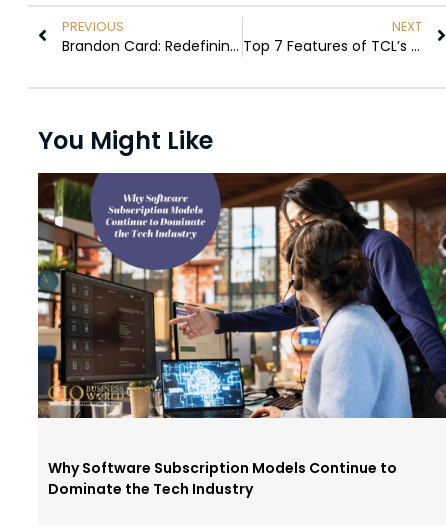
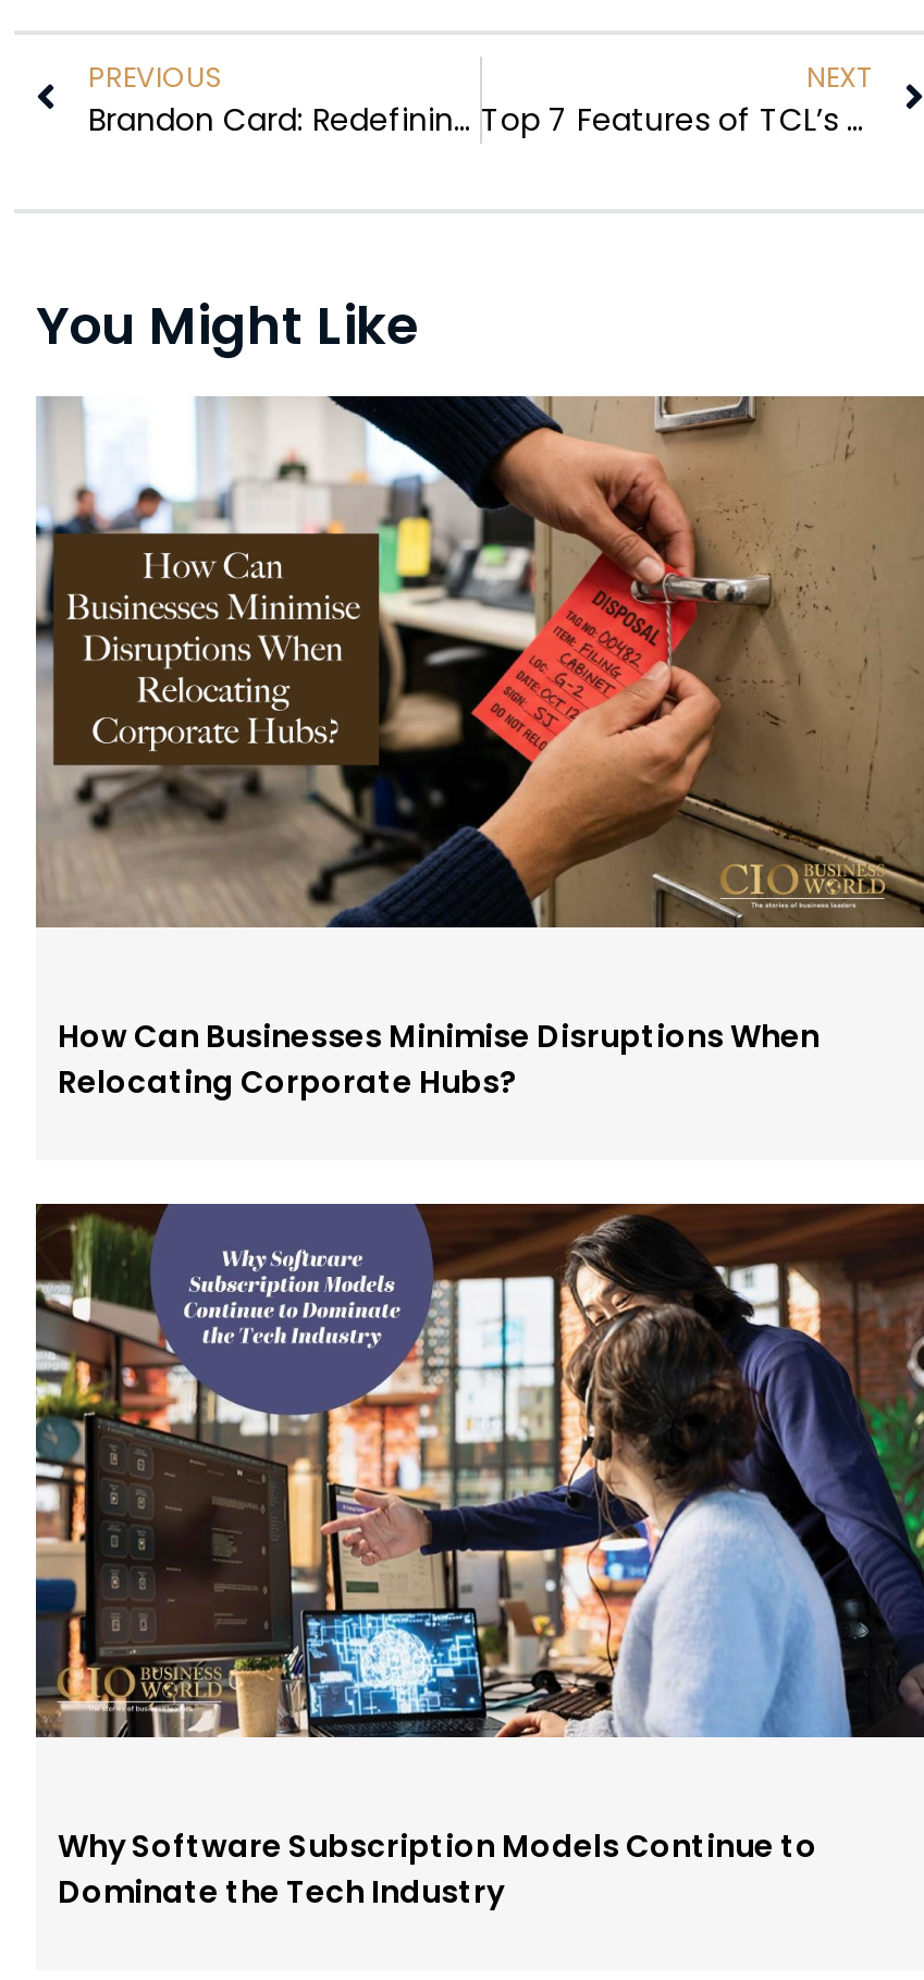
+ [image]
+ How Can Businesses Minimise Disruptions When
+ Relocating Corporate Hubs?
